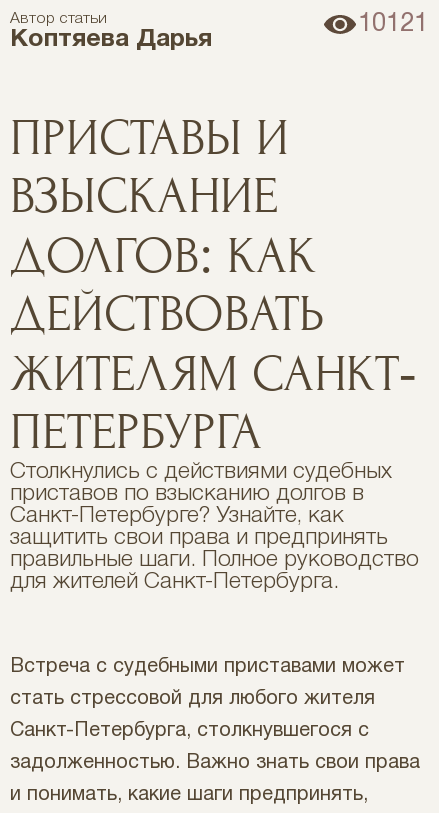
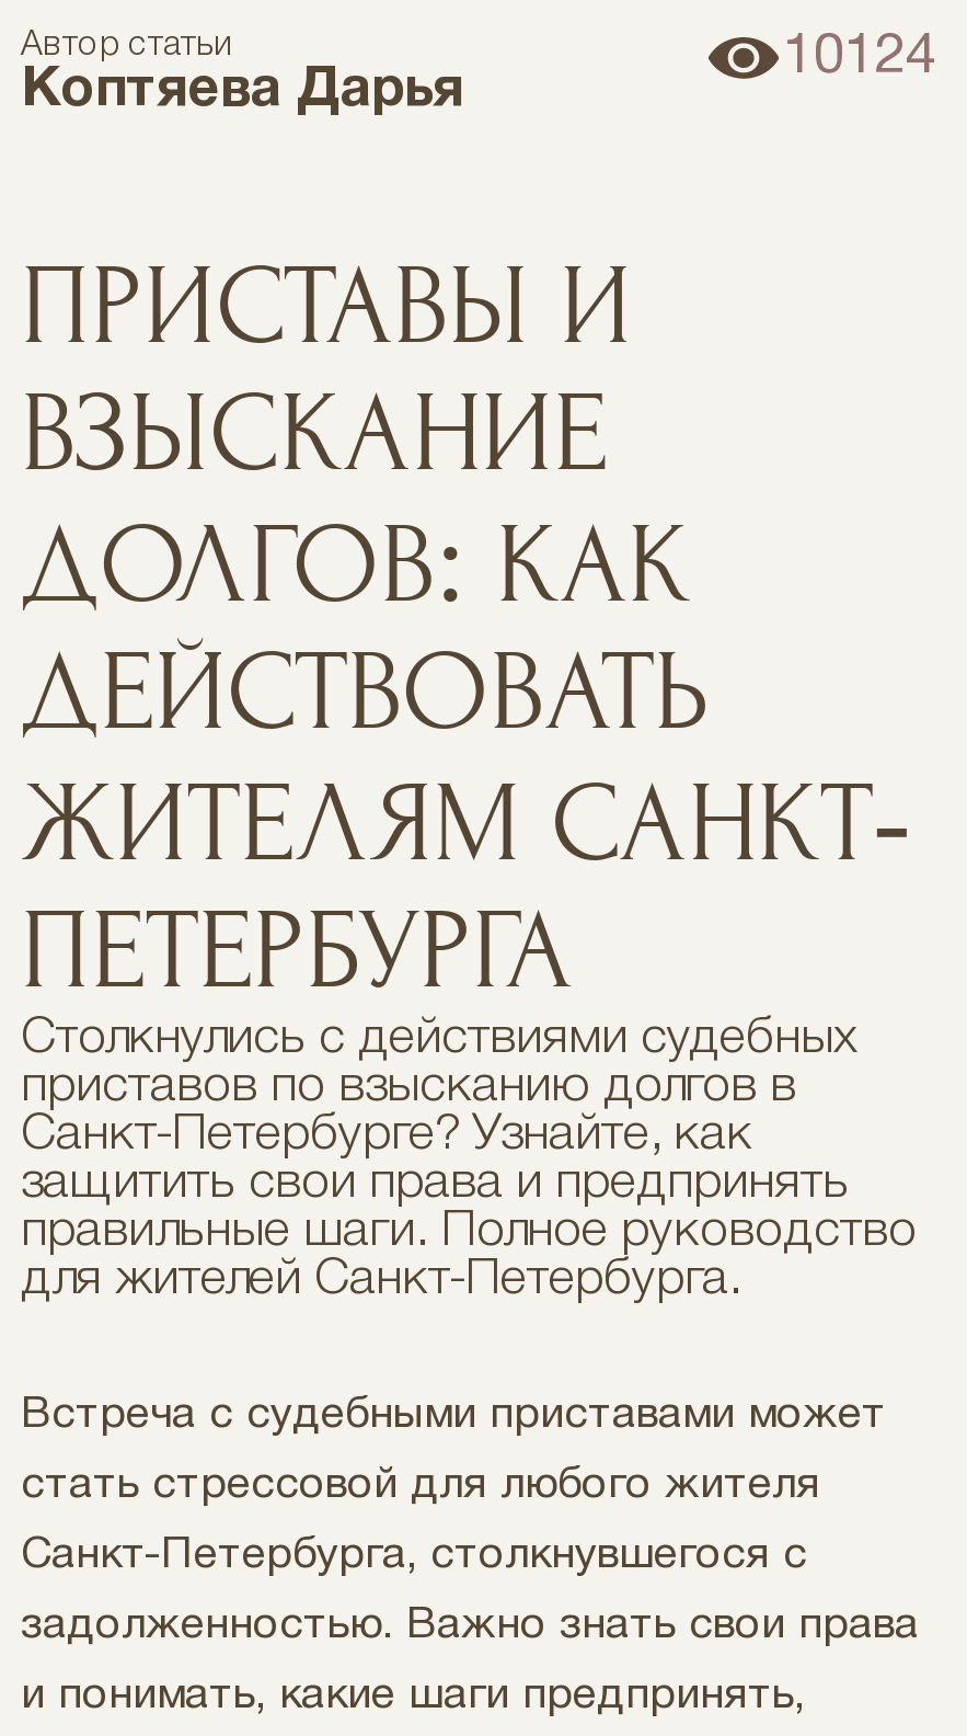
- 10121
+ 10124
